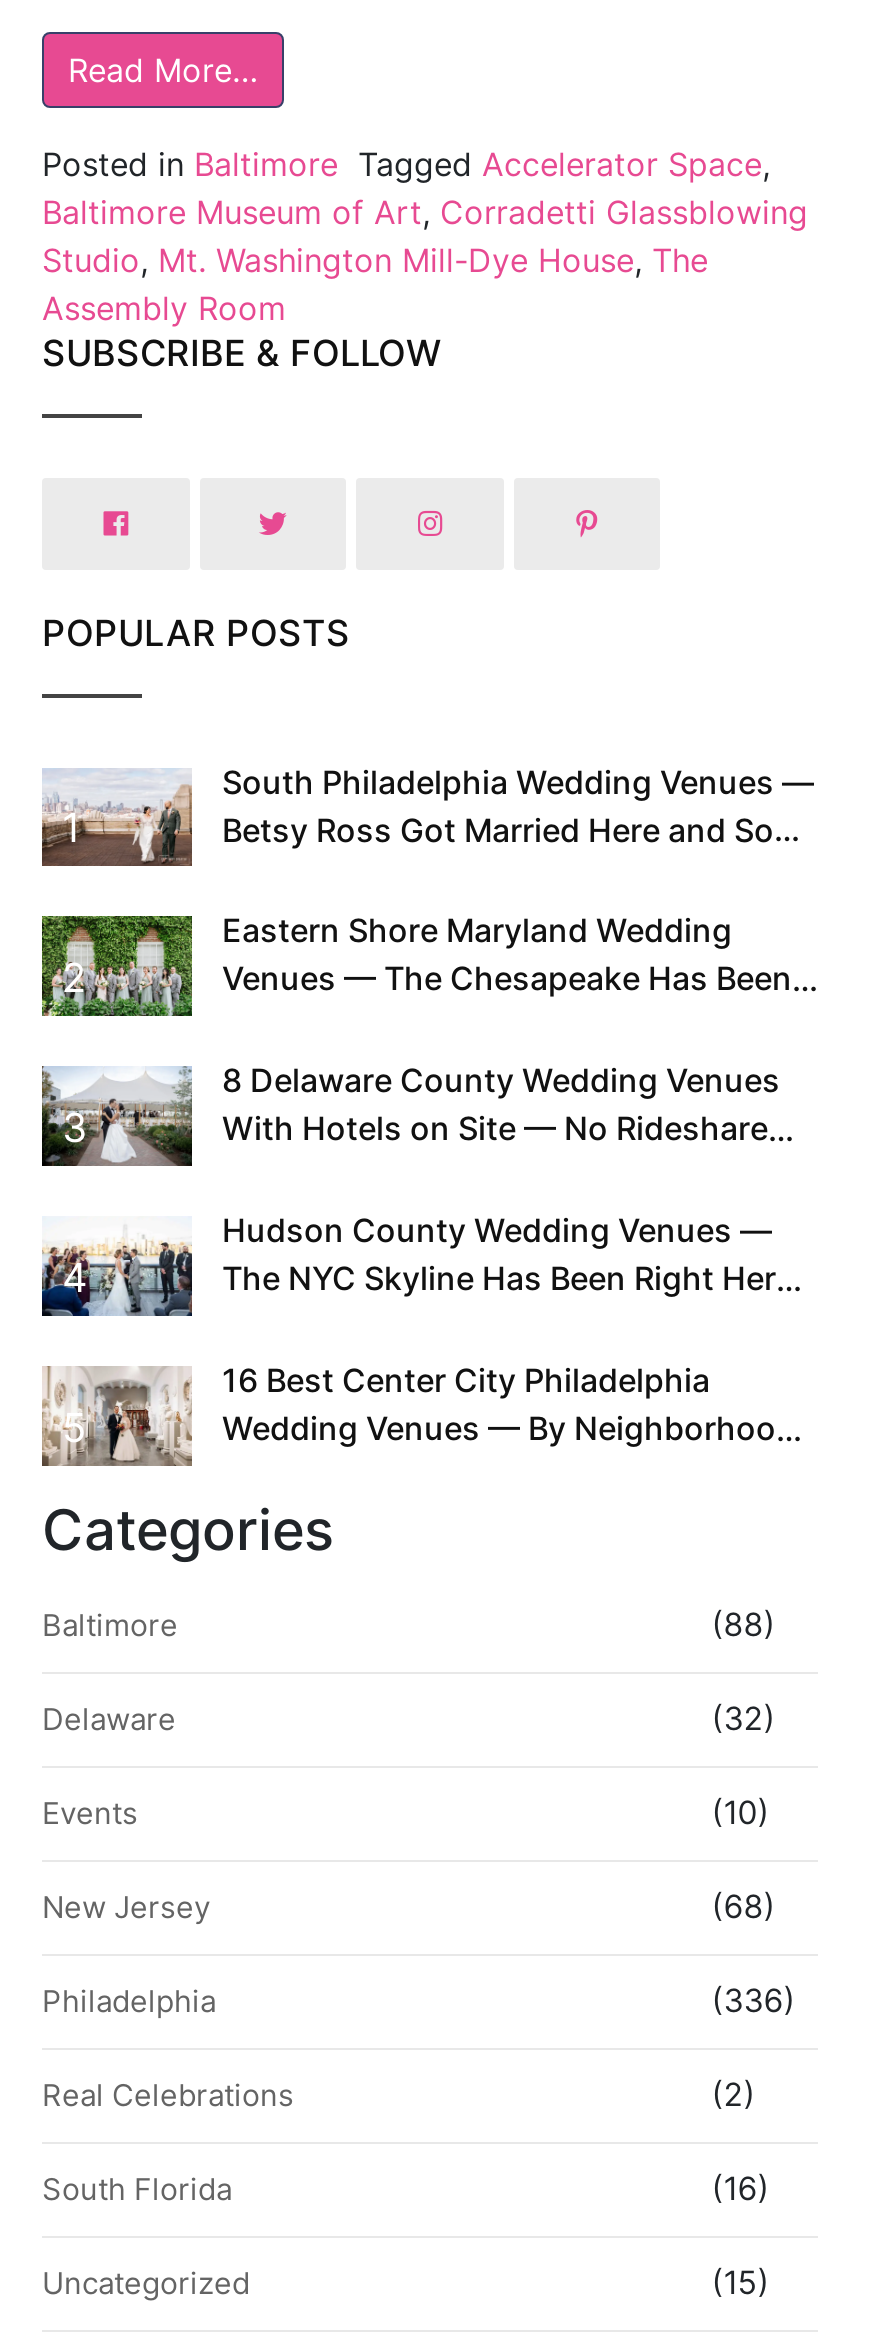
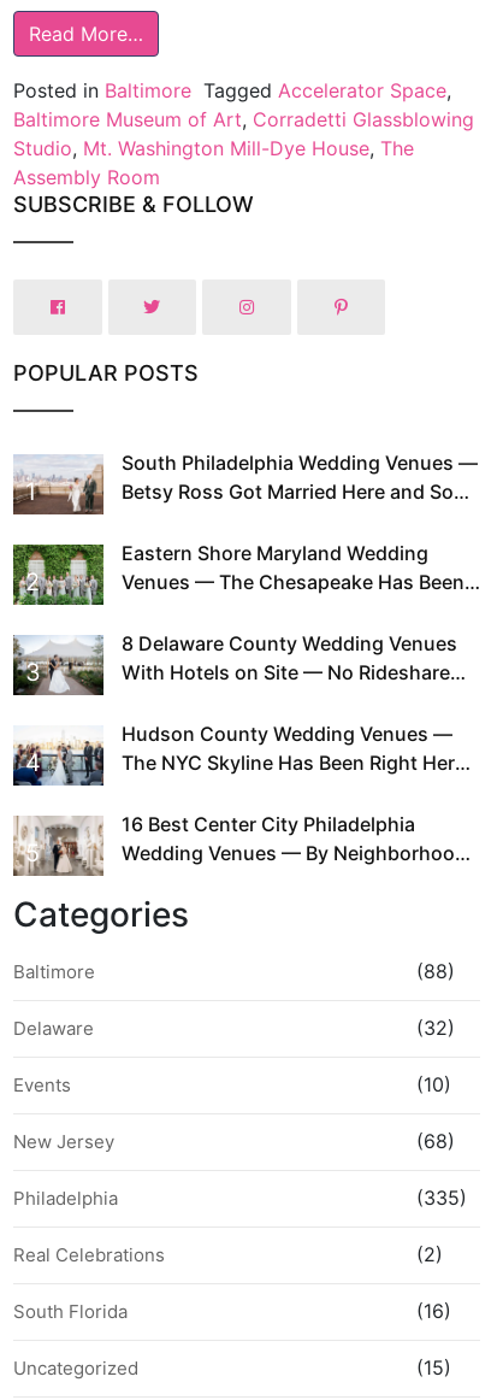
- (336)
+ (335)
